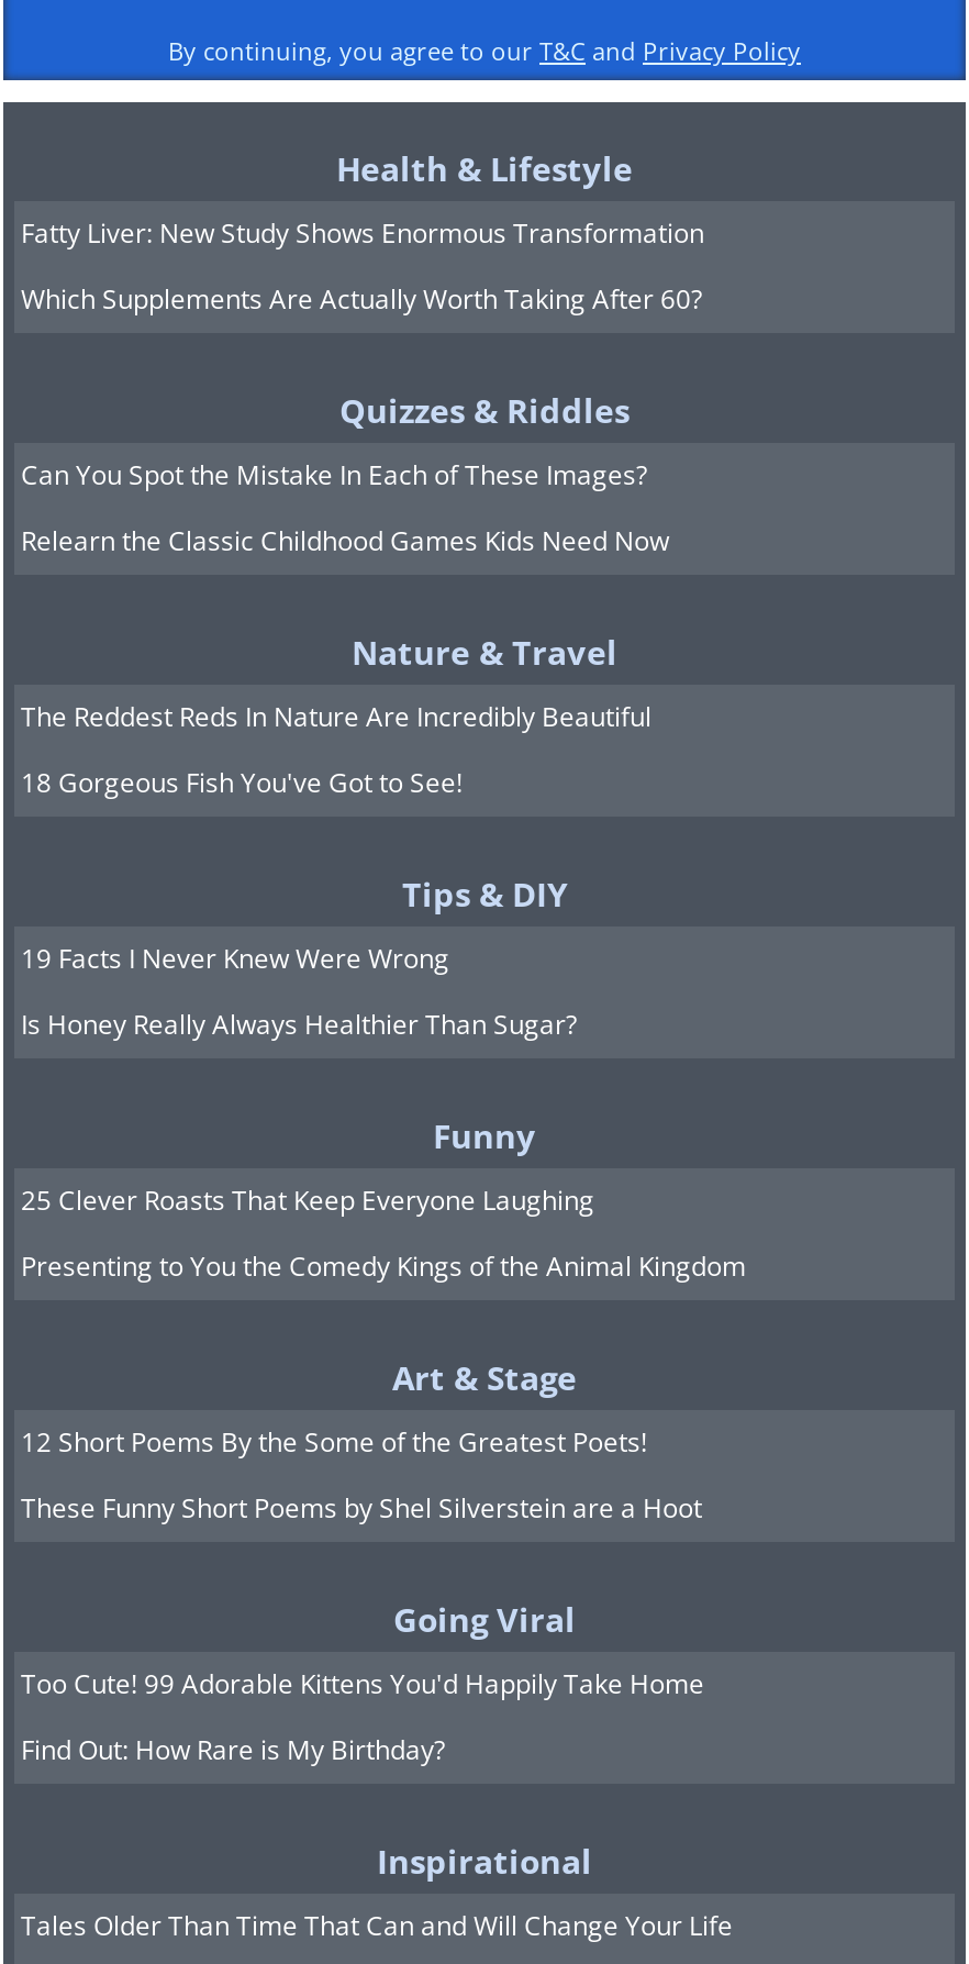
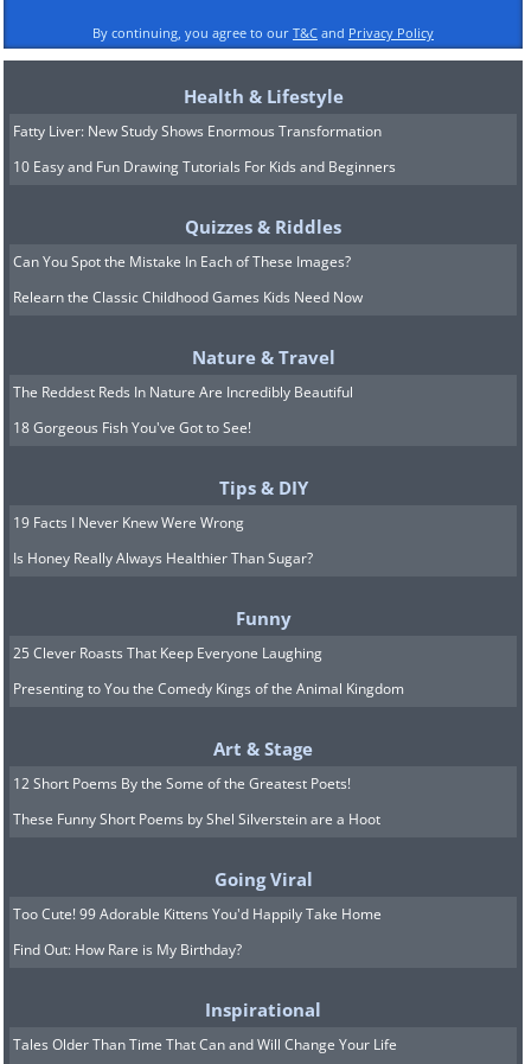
- Which Supplements Are Actually Worth Taking After 60?
+ 10 Easy and Fun Drawing Tutorials For Kids and Beginners
